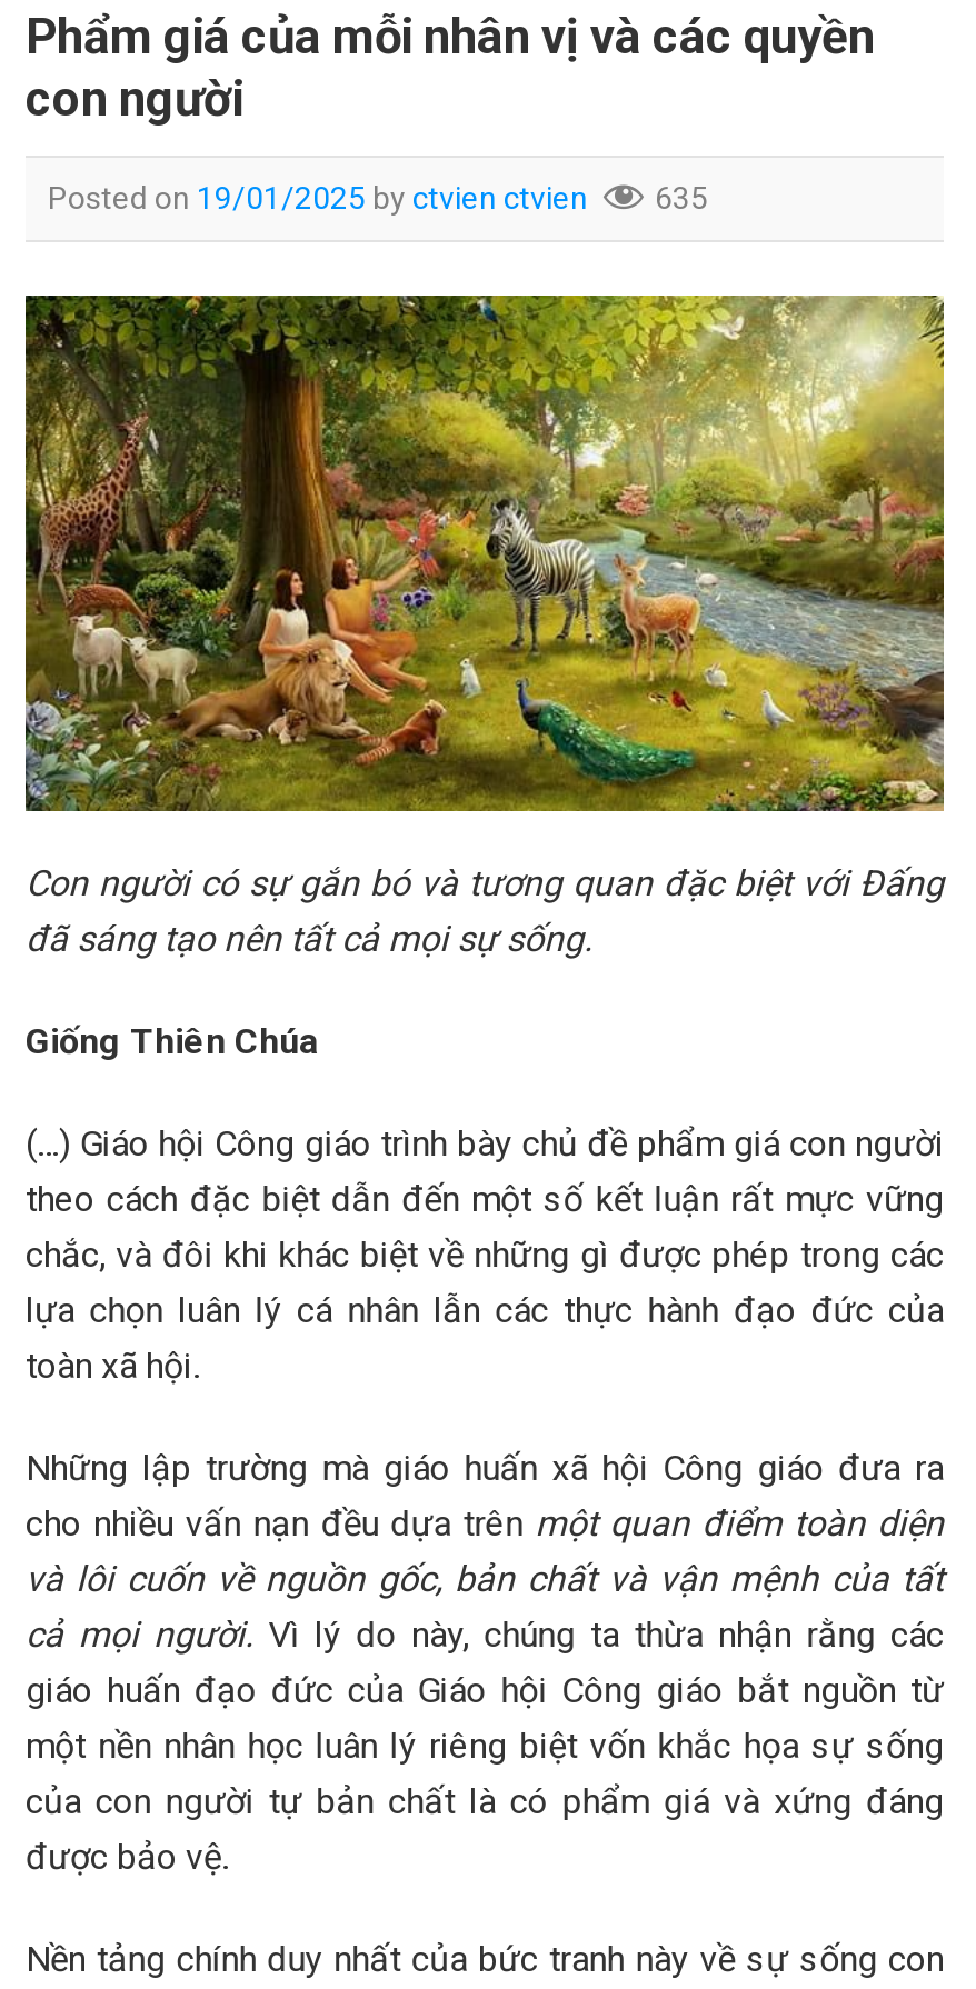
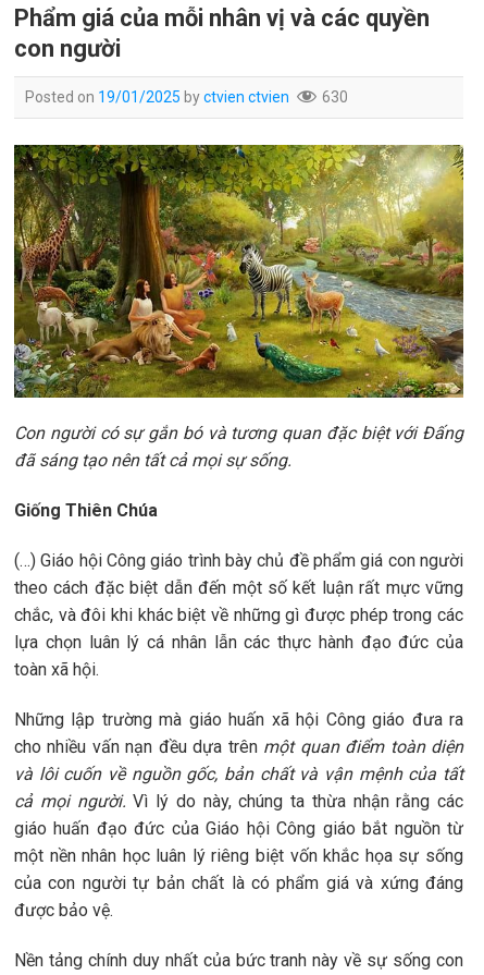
- Posted on 19/01/2025 by ctvien ctvien 635
+ Posted on 19/01/2025 by ctvien ctvien 630
